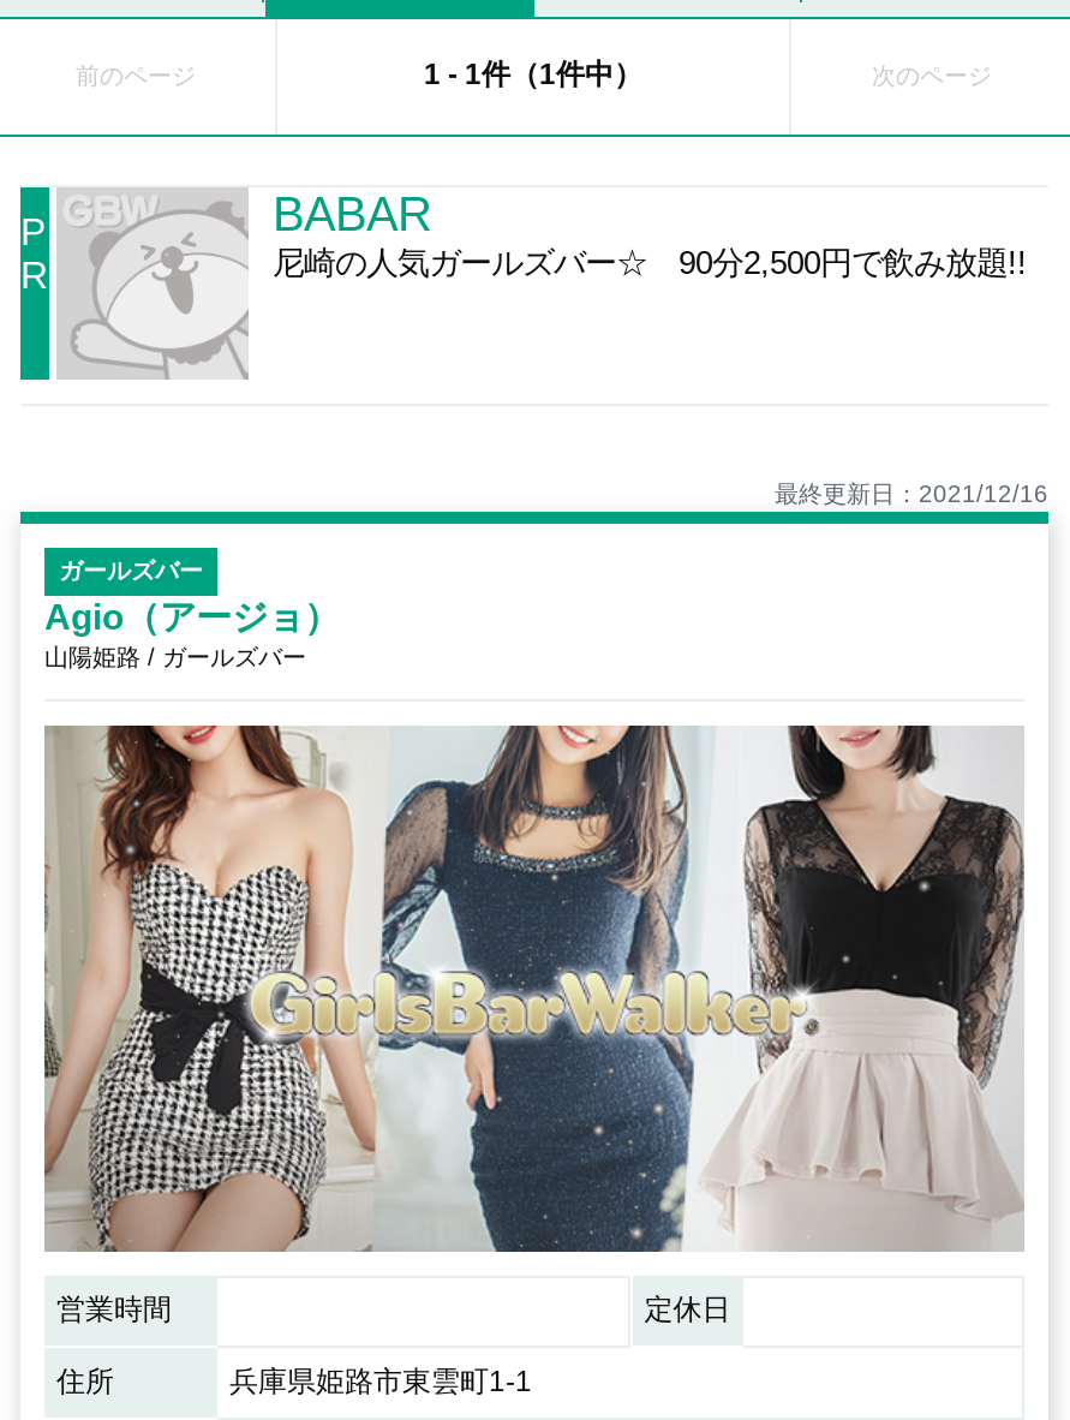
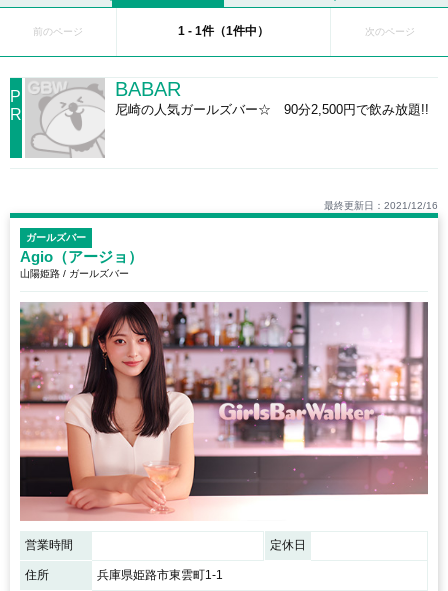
- [image]
+ [image]
